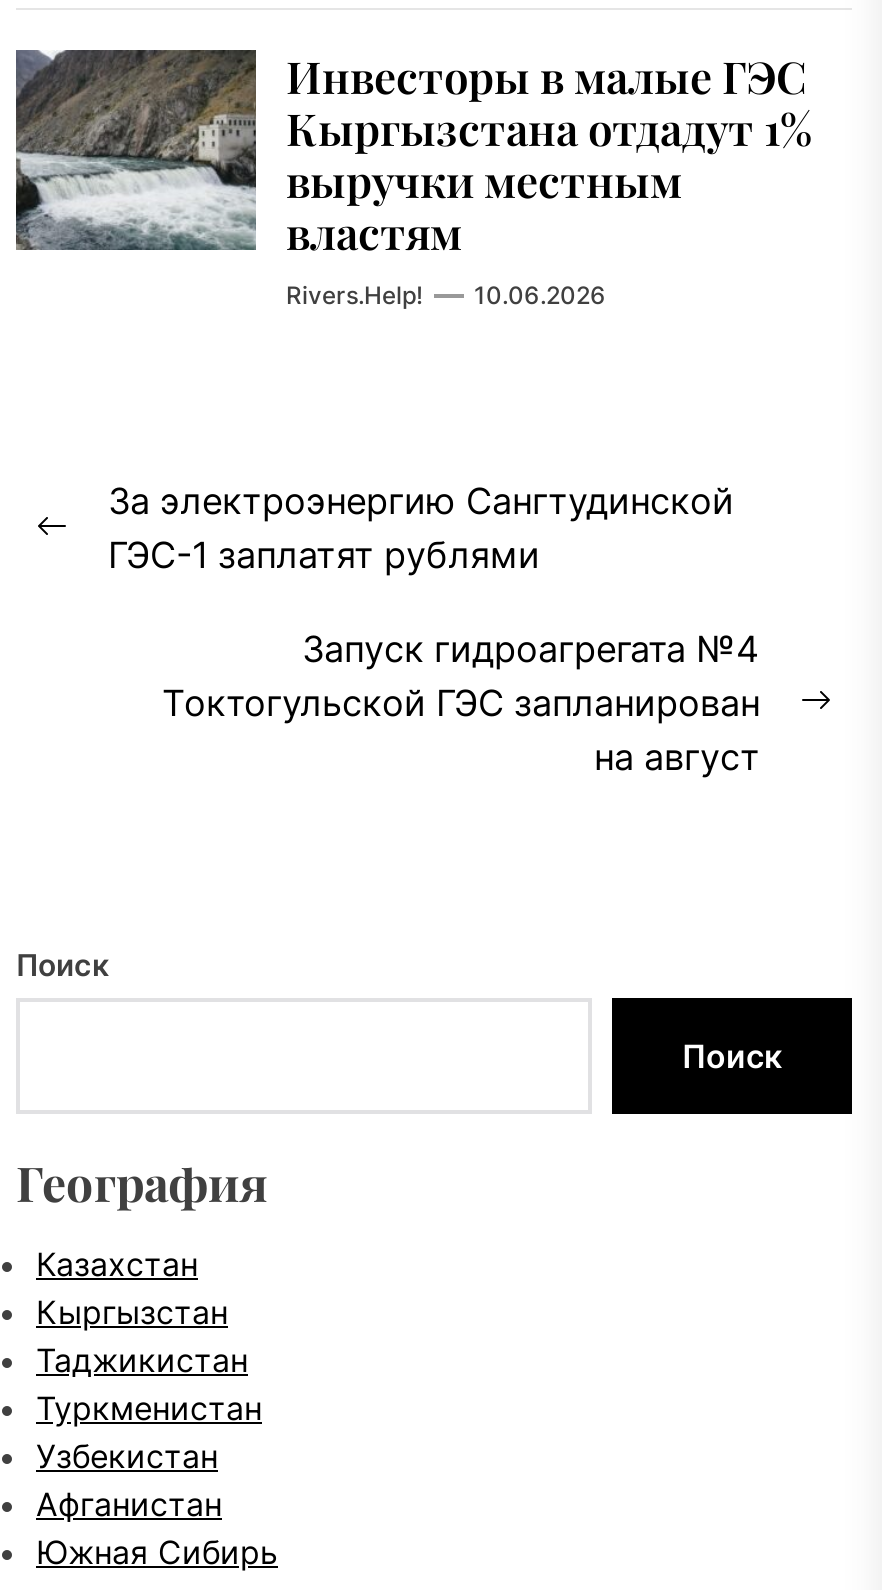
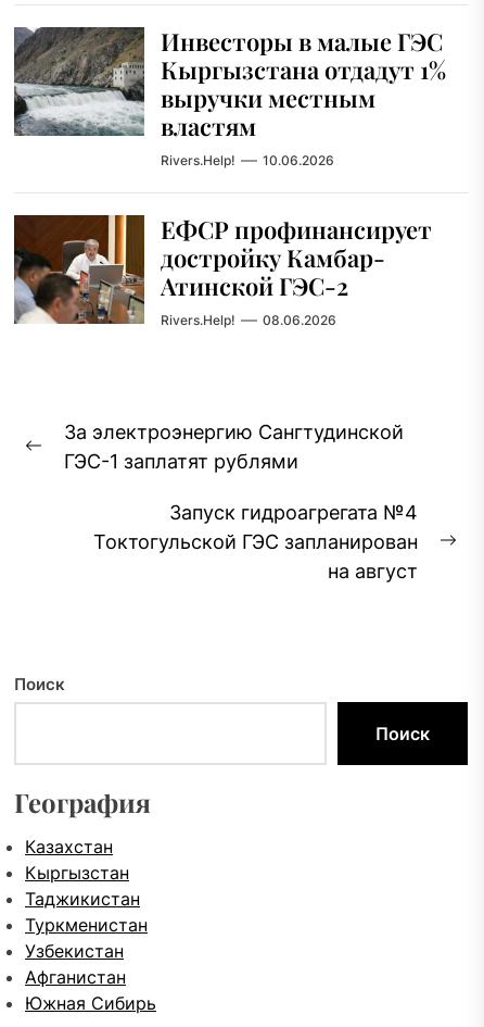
+ [image]
+ ЕФСР профинансирует
+ достройку Камбар-
+ Атинской ГЭС-2
+ Rivers.Help!
+ 08.06.2026
